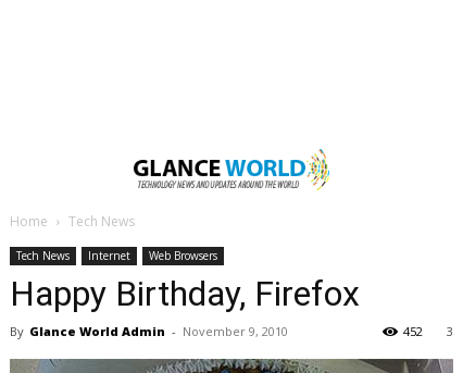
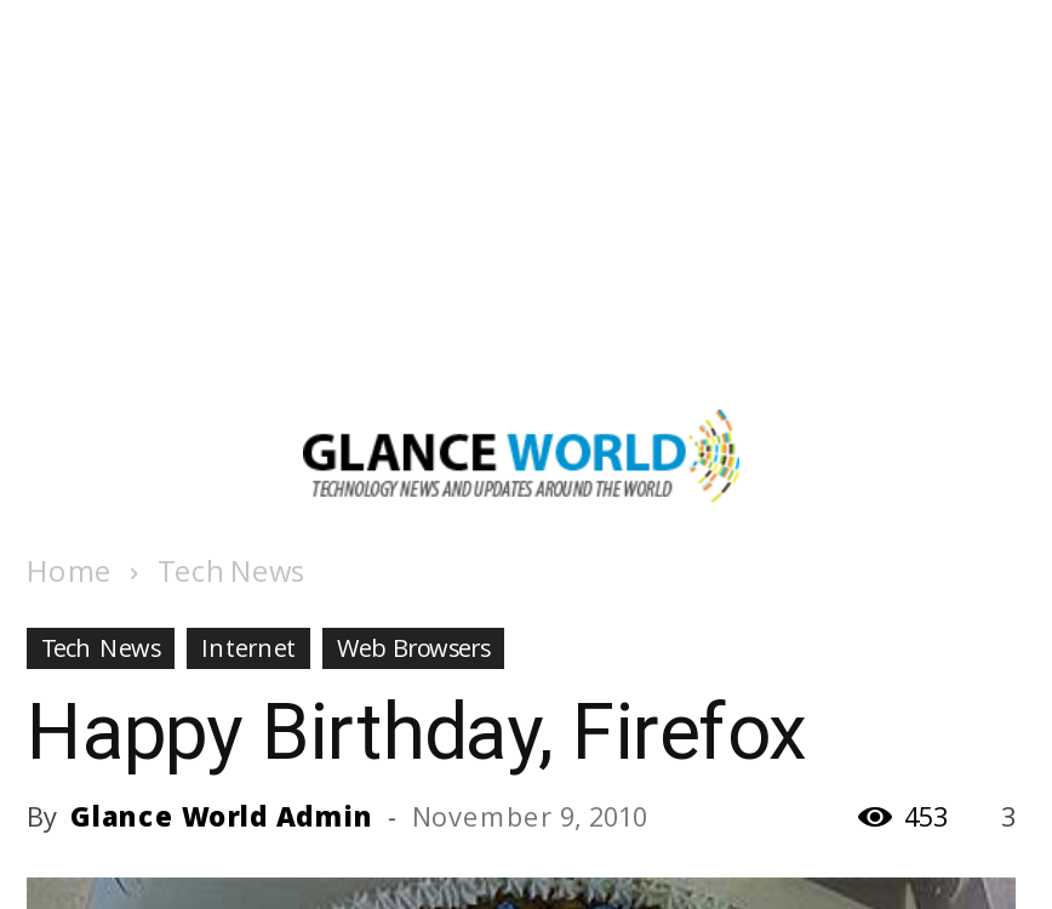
- 452 3
+ 453 3
